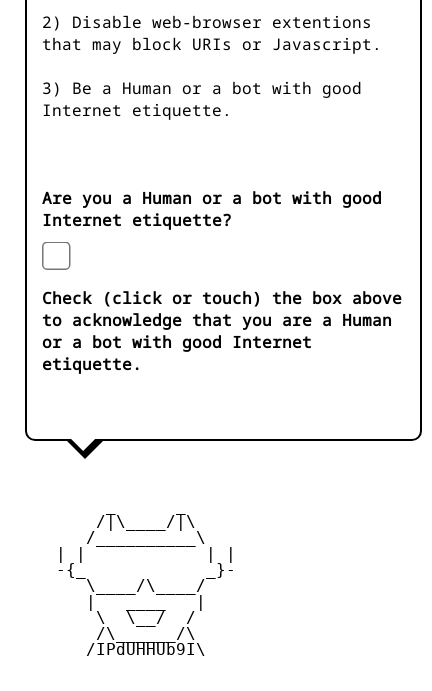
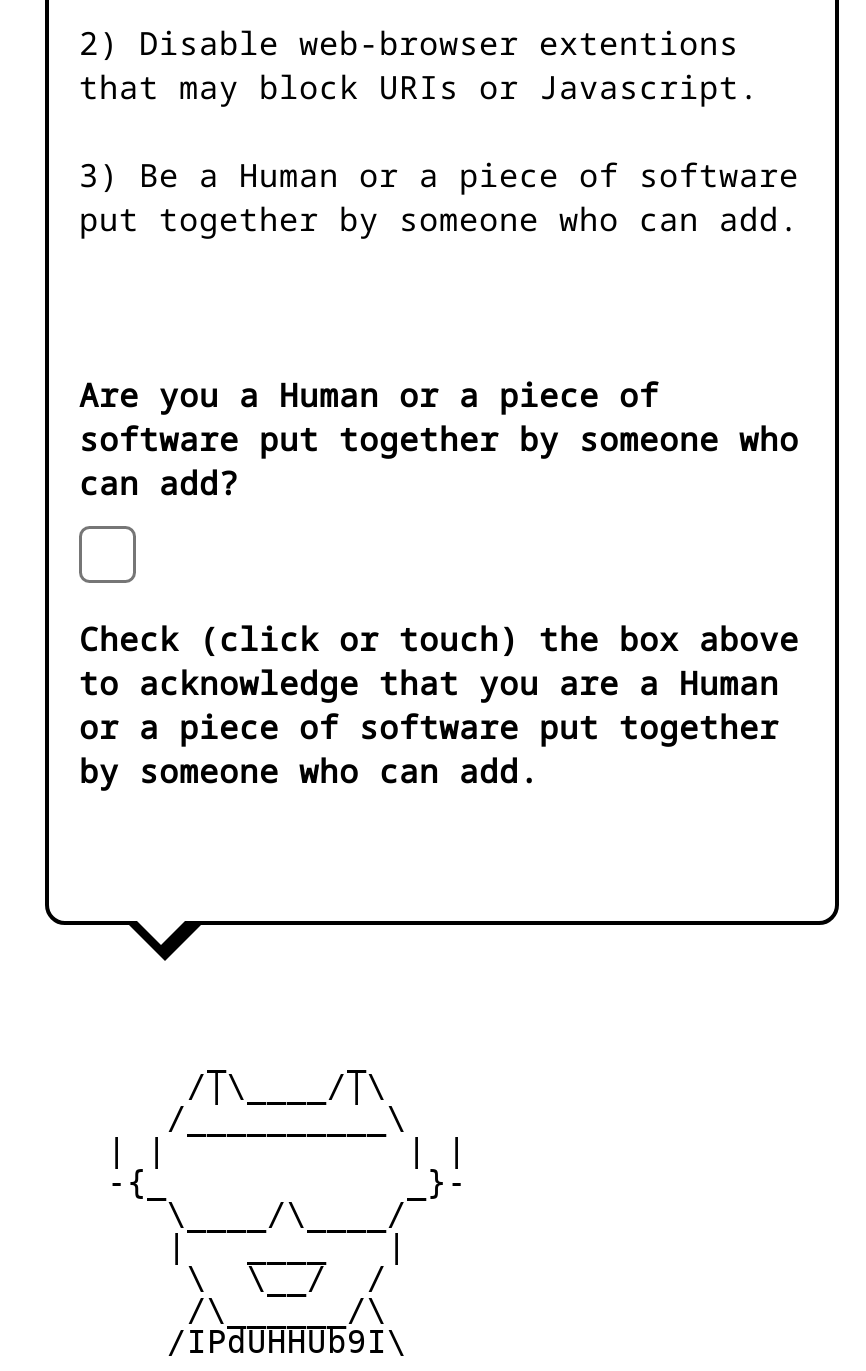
- 3) Be a Human or a bot with good
- Internet etiquette.
+ 3) Be a Human or a piece of software
+ put together by someone who can add.

- Are you a Human or a bot with good
- Internet etiquette?
+ Are you a Human or a piece of
+ software put together by someone who
+ can add?

- or a bot with good Internet
- etiquette.
+ or a piece of software put together
+ by someone who can add.
